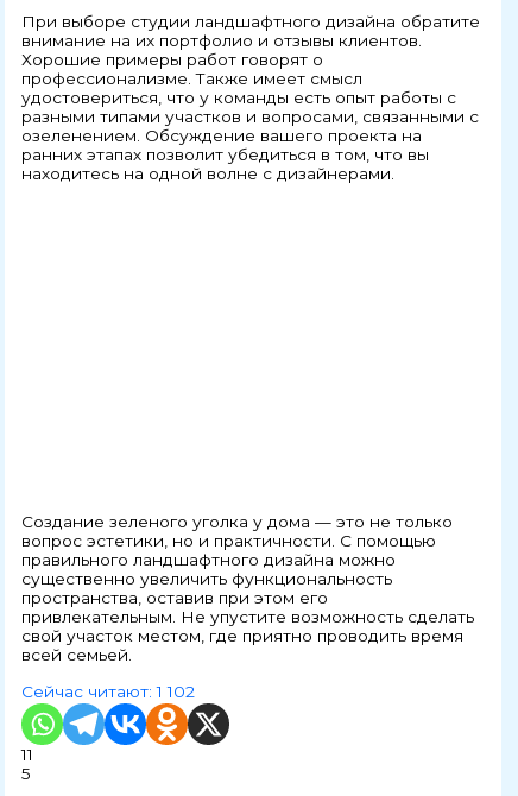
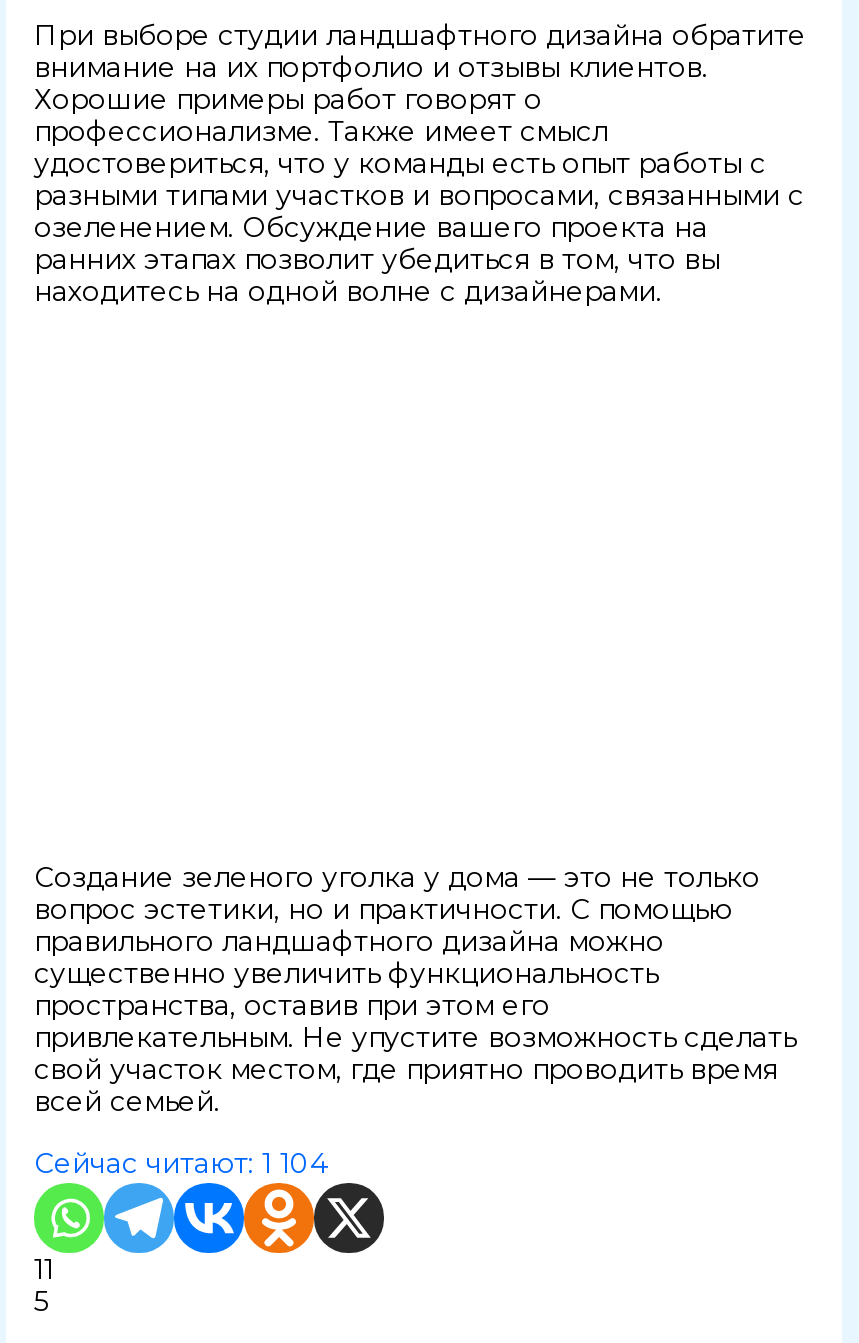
- Сейчас читают: 1 102
+ Сейчас читают: 1 104
